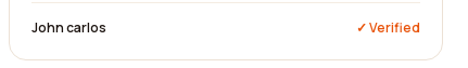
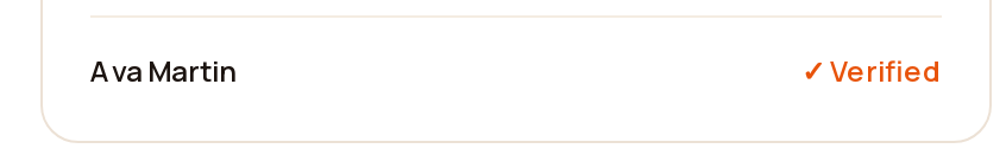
- John carlos
+ Ava Martin
